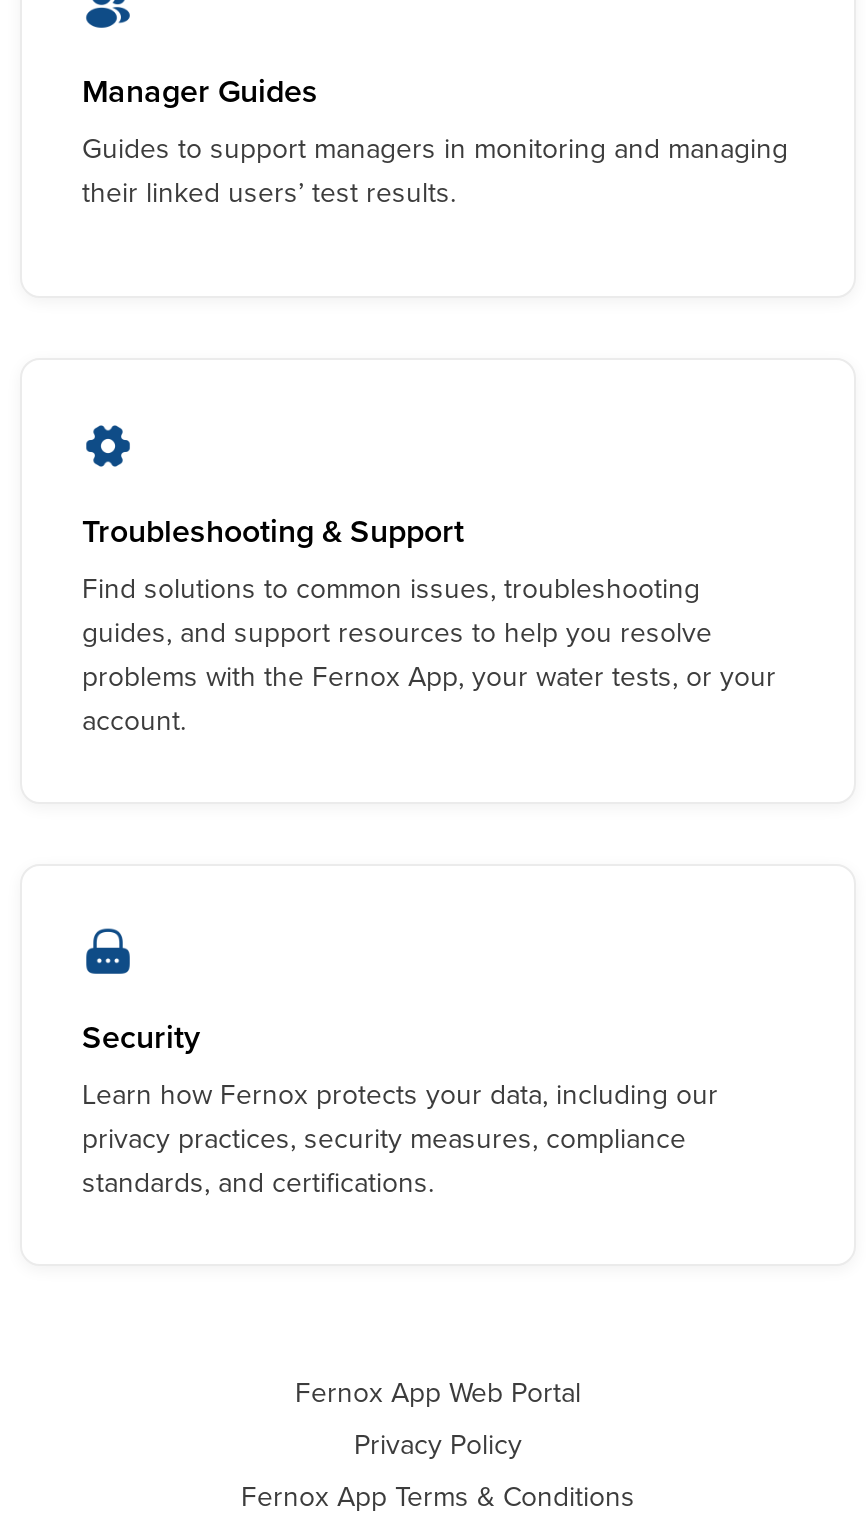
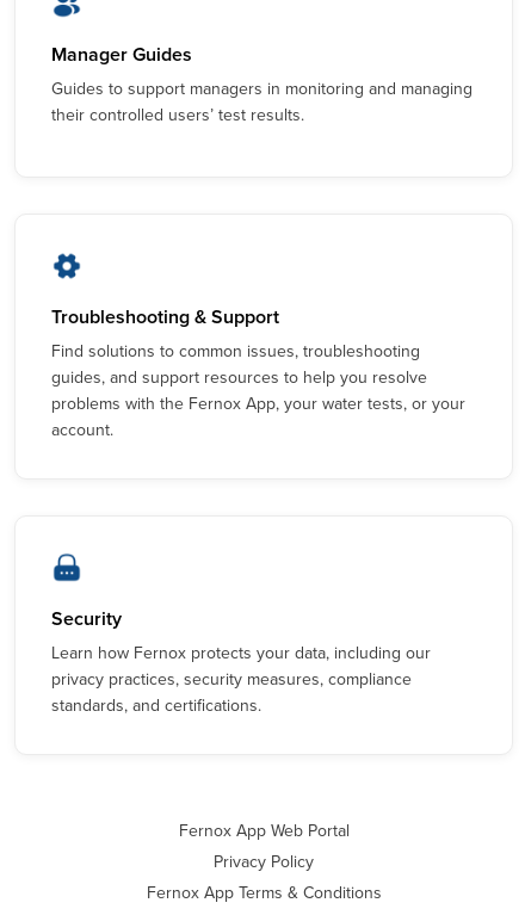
- their linked users’ test results.
+ their controlled users’ test results.
